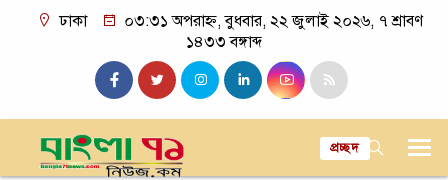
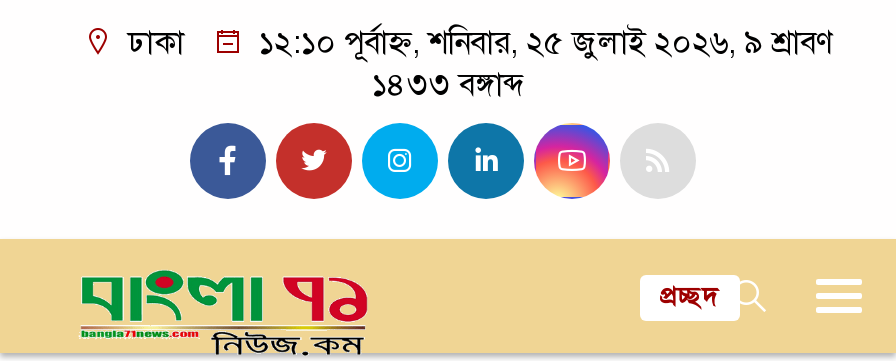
- ০৩:৩১ অপরাহ্ন, বুধবার, ২২ জুলাই ২০২৬, ৭ শ্রাবণ
+ ১২:১০ পূর্বাহ্ন, শনিবার, ২৫ জুলাই ২০২৬, ৯ শ্রাবণ
